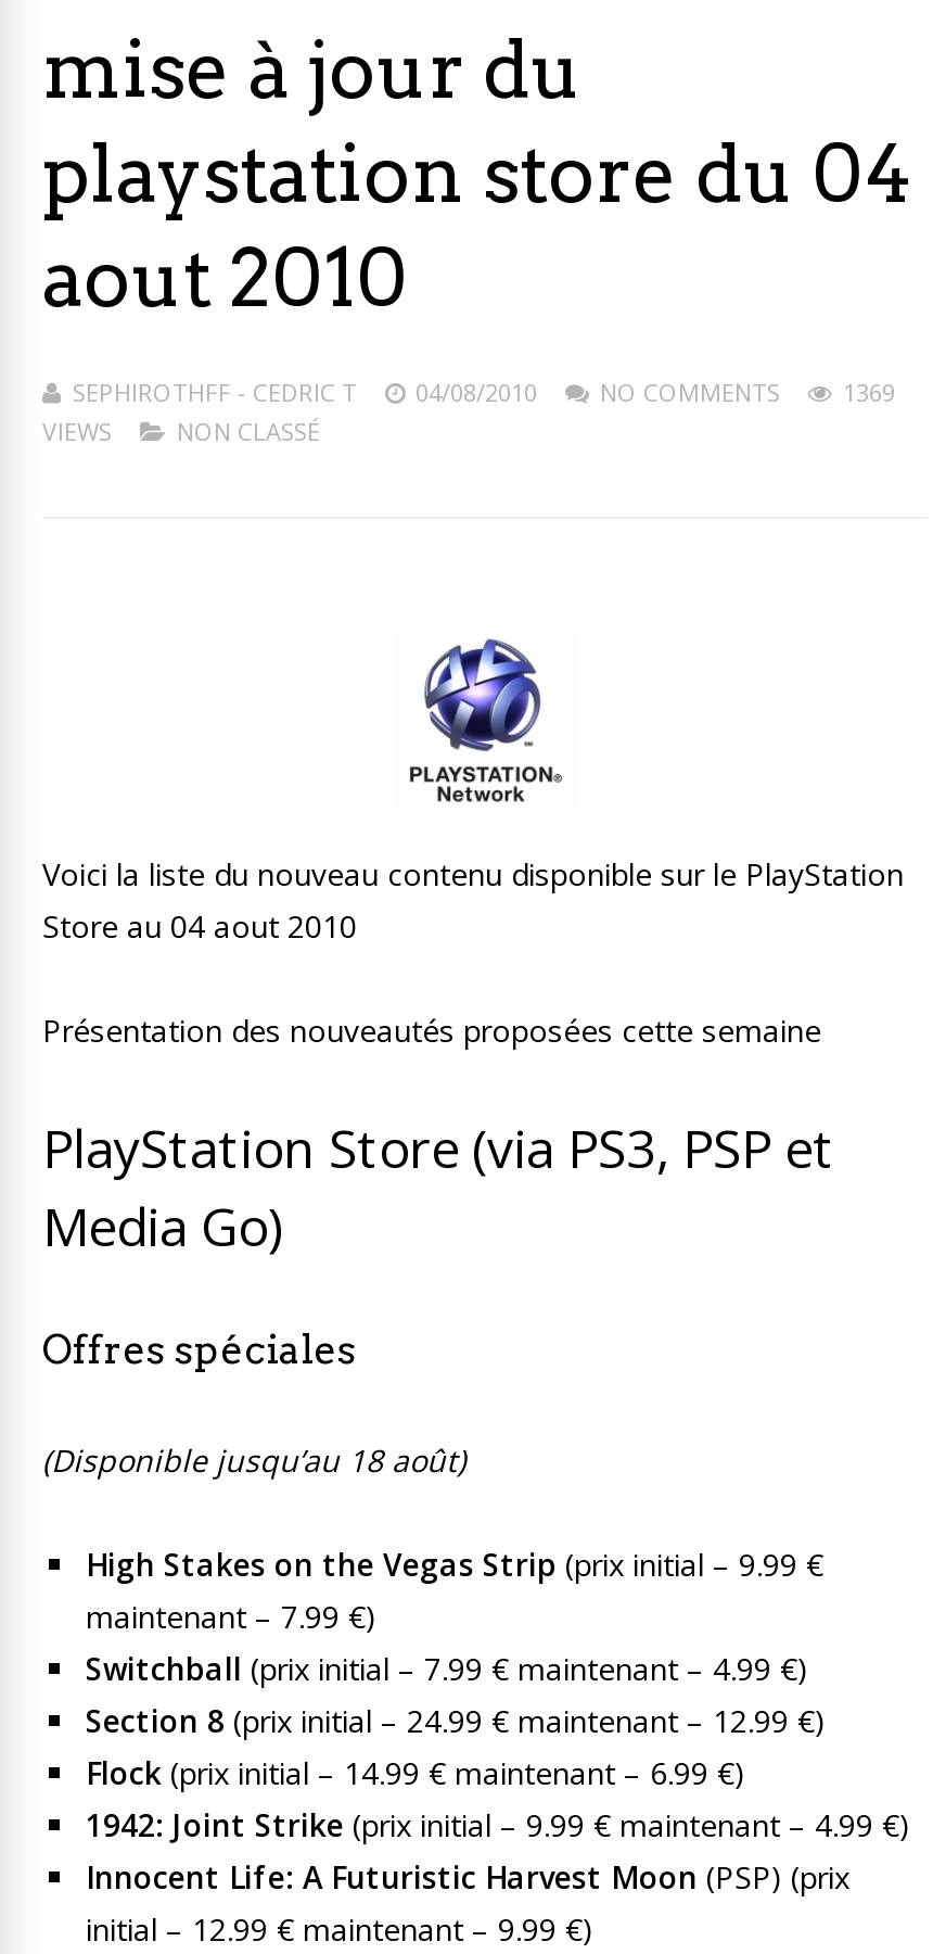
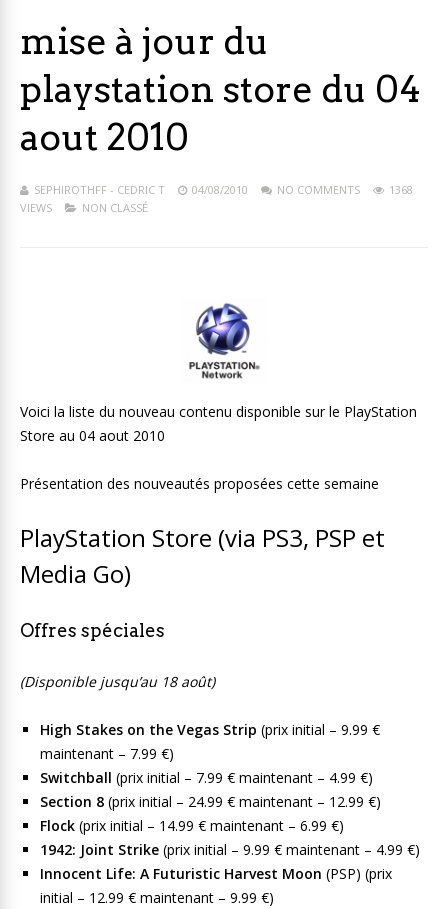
- SEPHIROTHFF - CEDRIC T 04/08/2010 NO COMMENTS 1369
+ SEPHIROTHFF - CEDRIC T 04/08/2010 NO COMMENTS 1368
